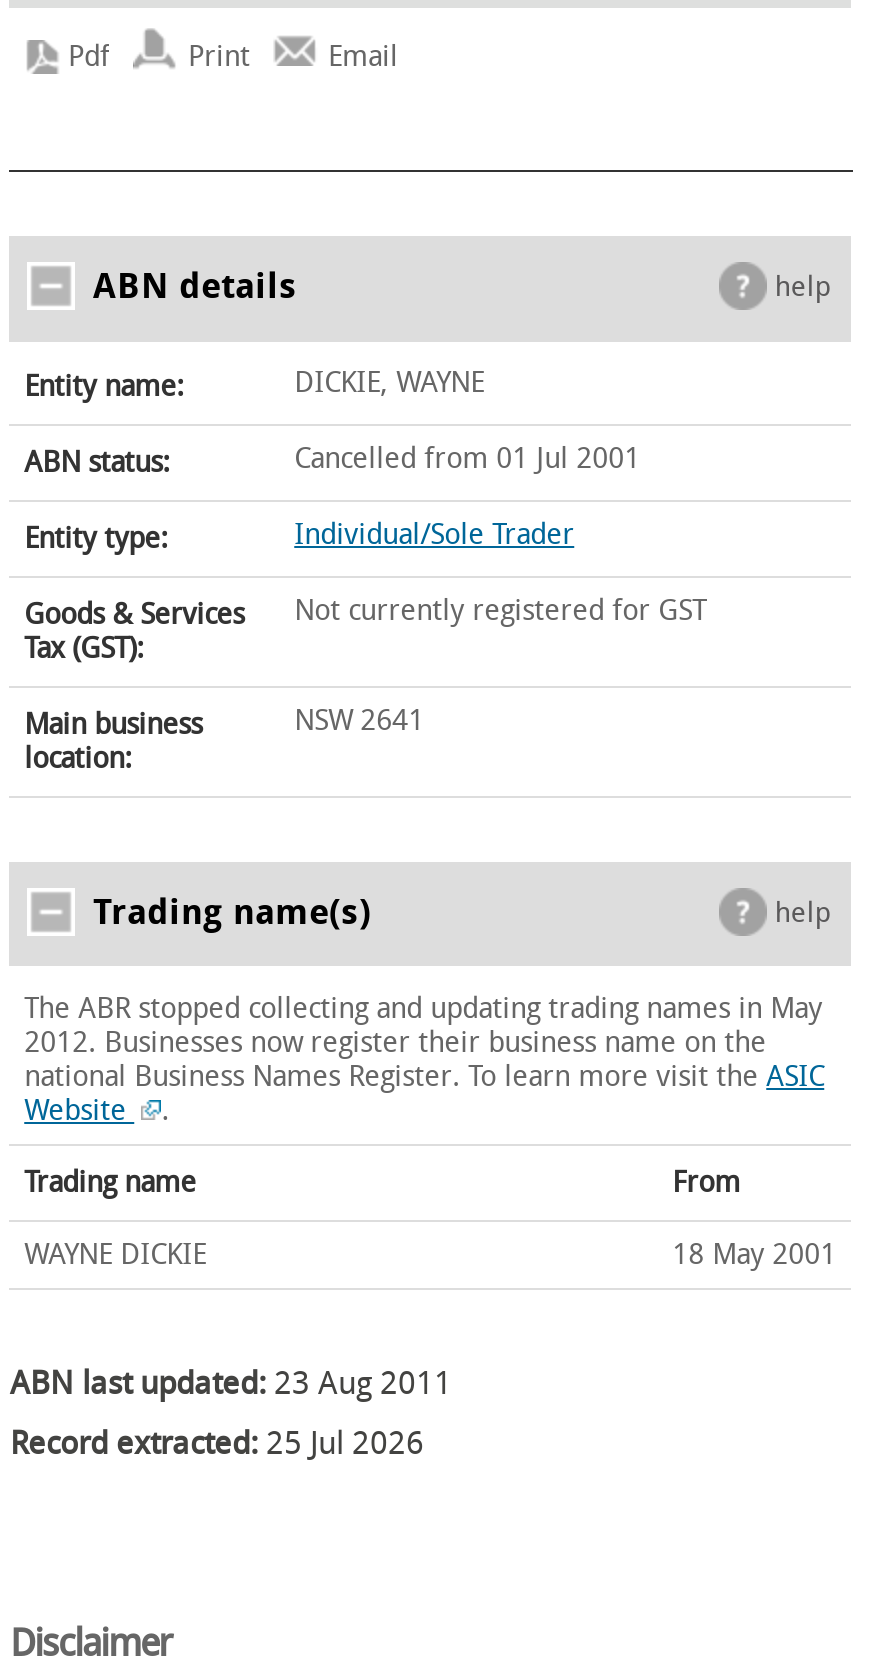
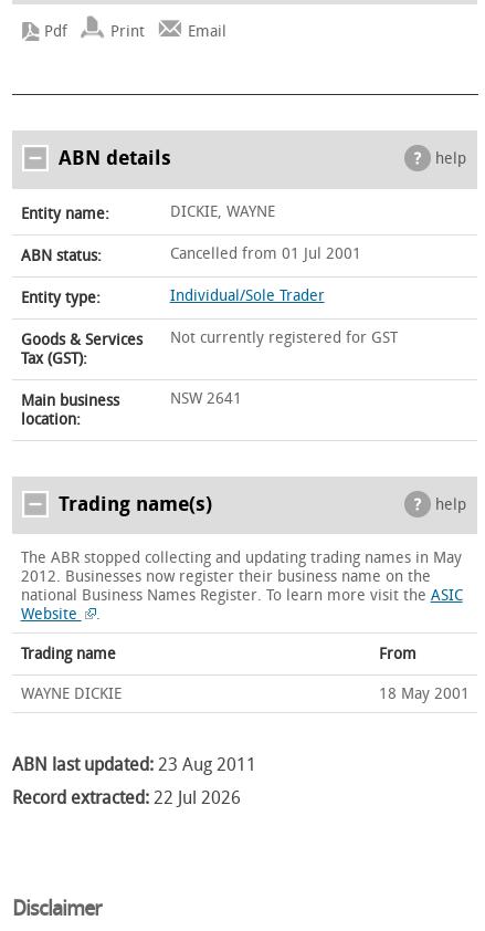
- Record extracted: 25 Jul 2026
+ Record extracted: 22 Jul 2026
